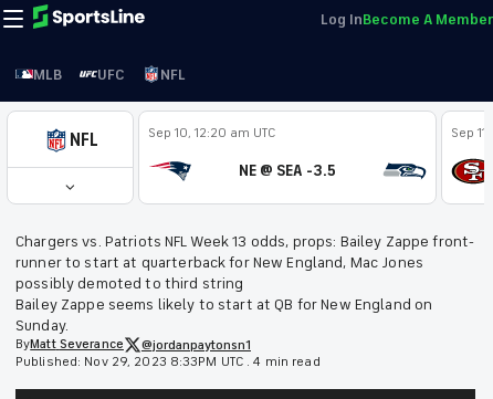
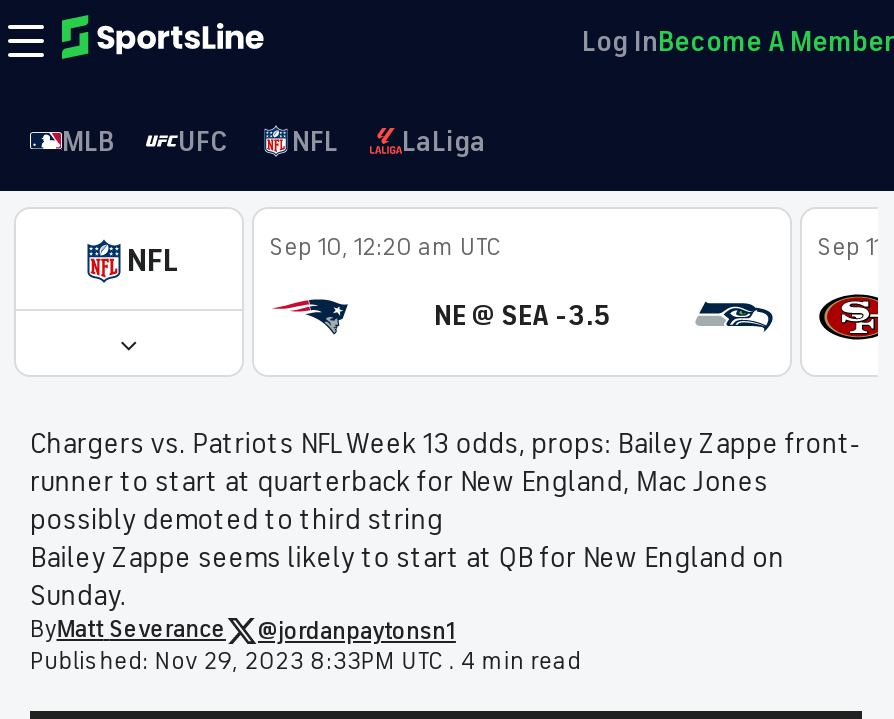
+ LaLiga
